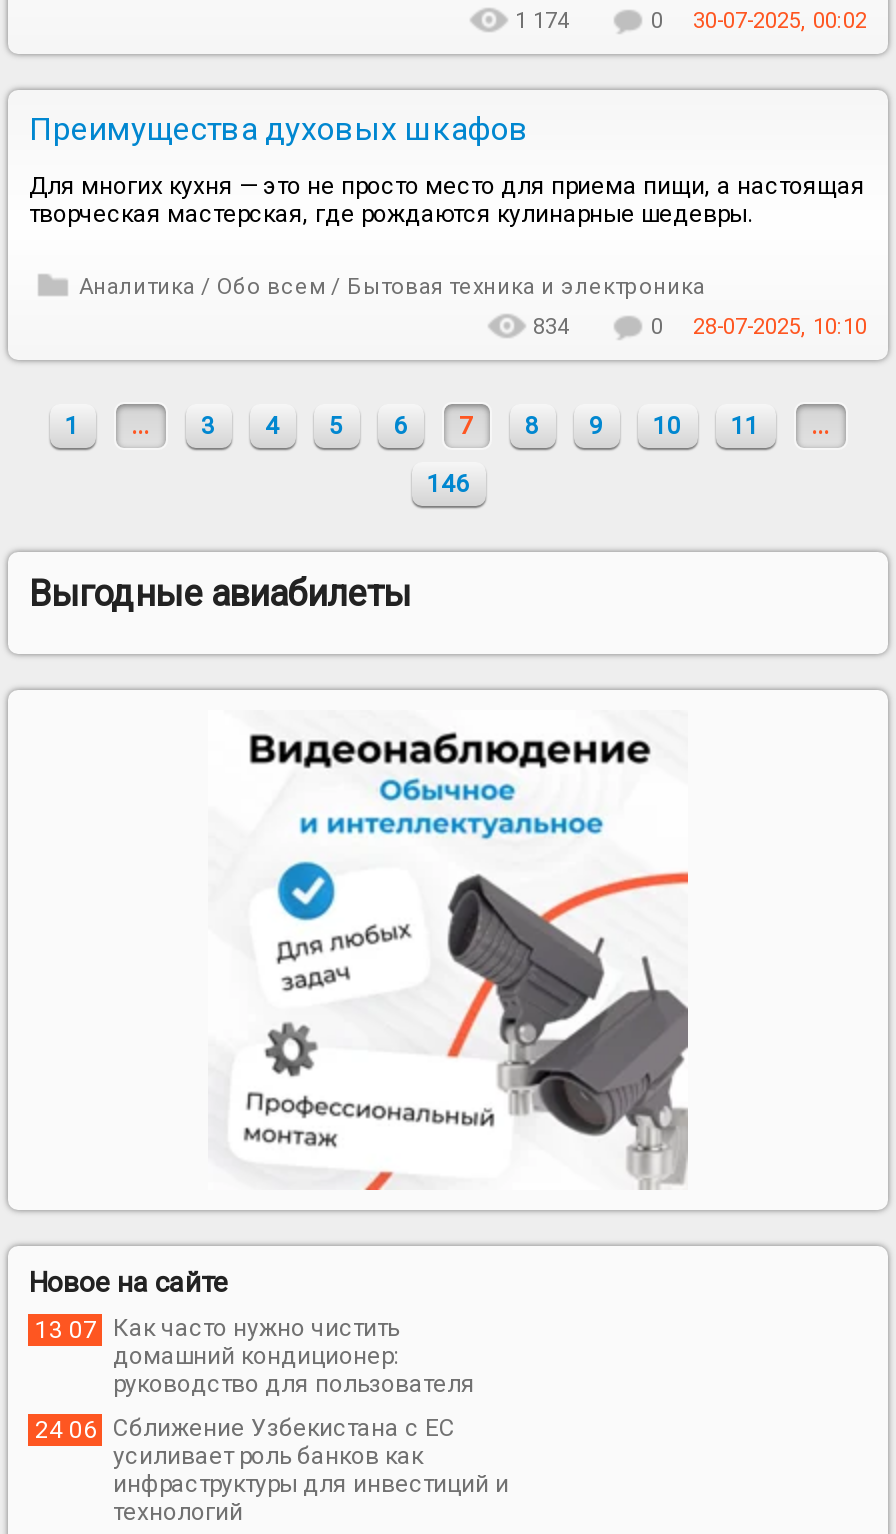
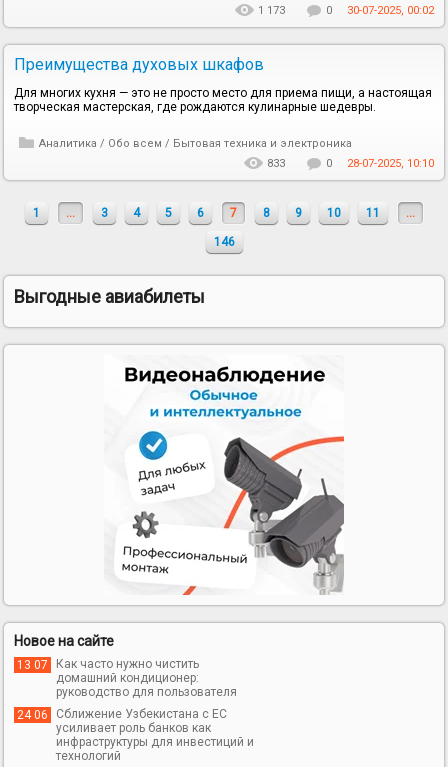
- 1 174
+ 1 173

- 834
+ 833
